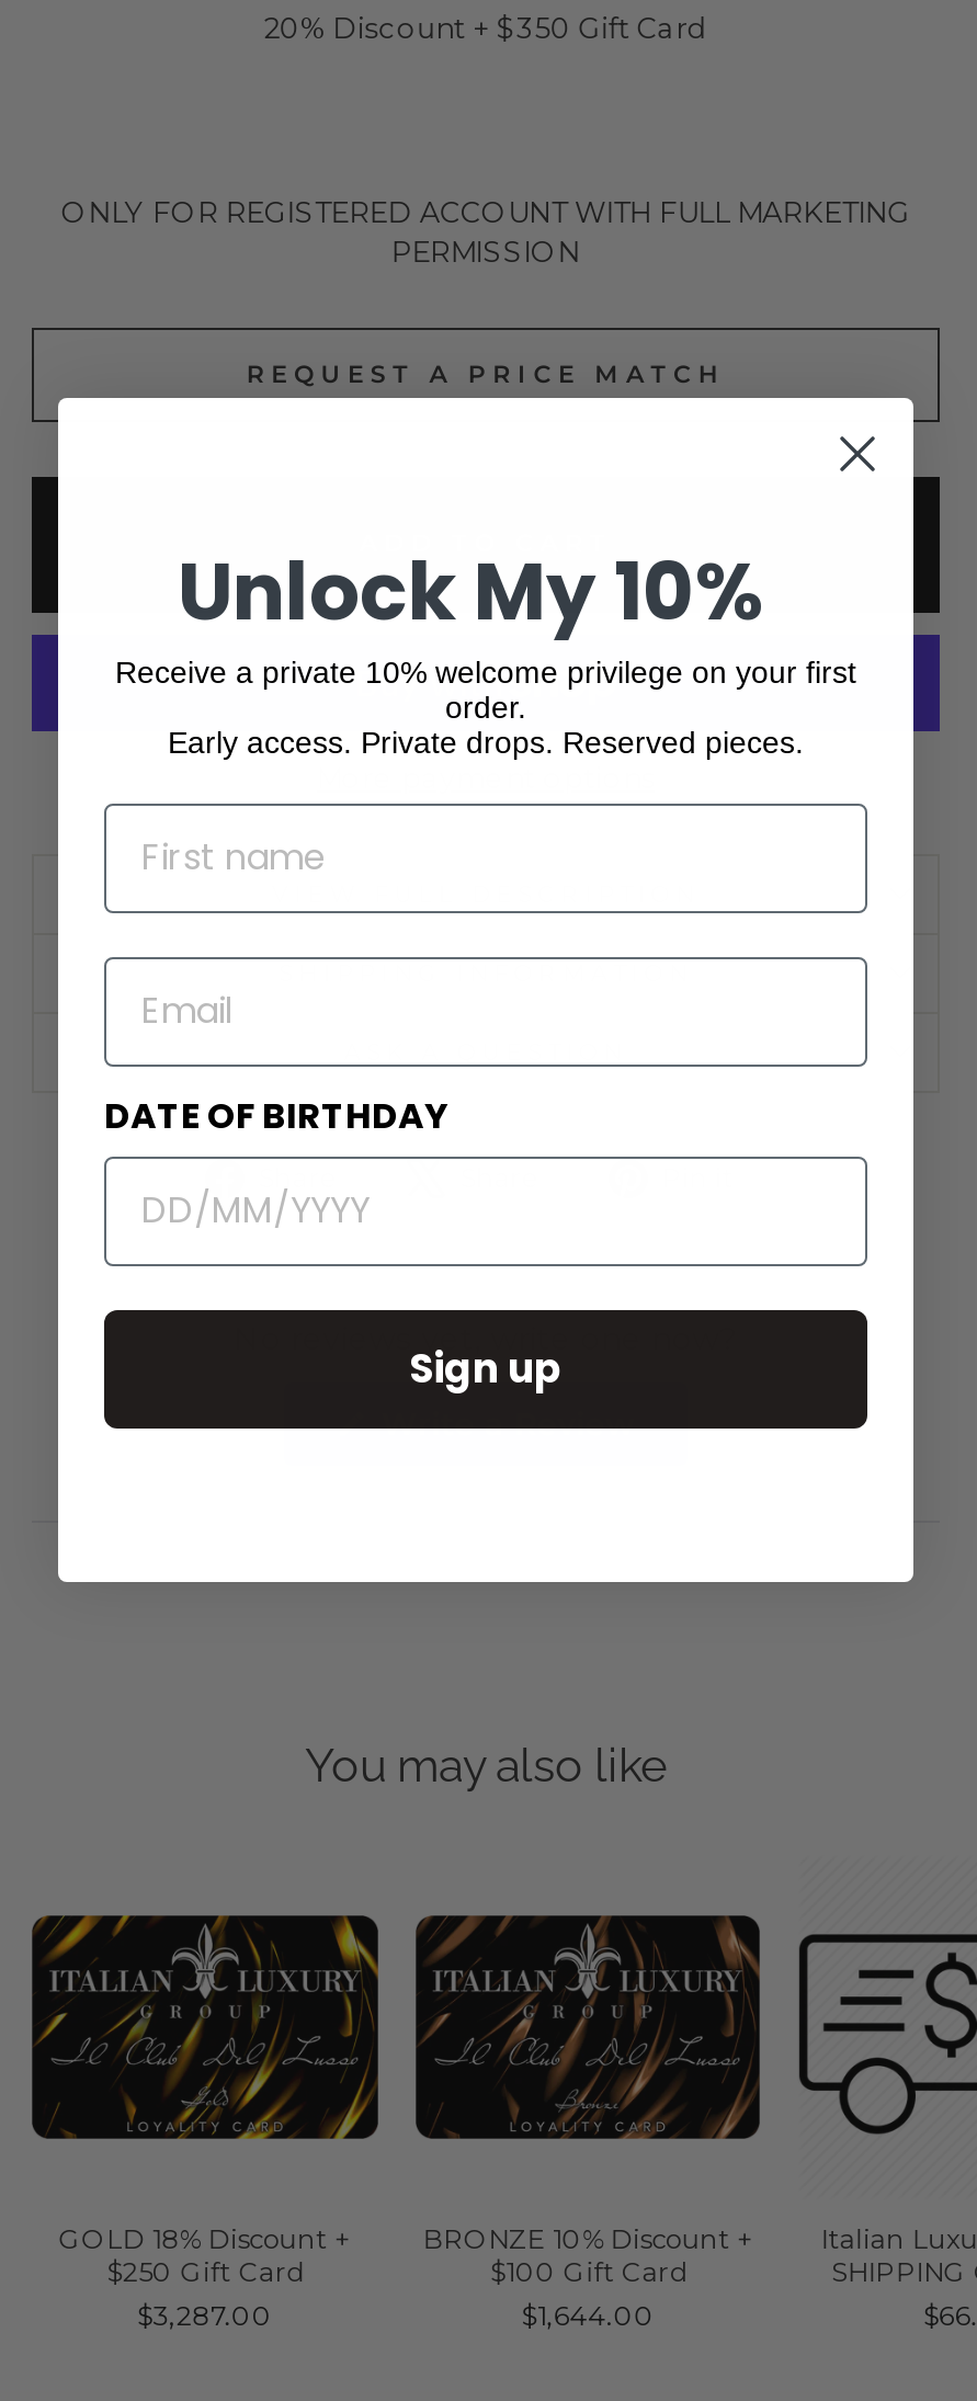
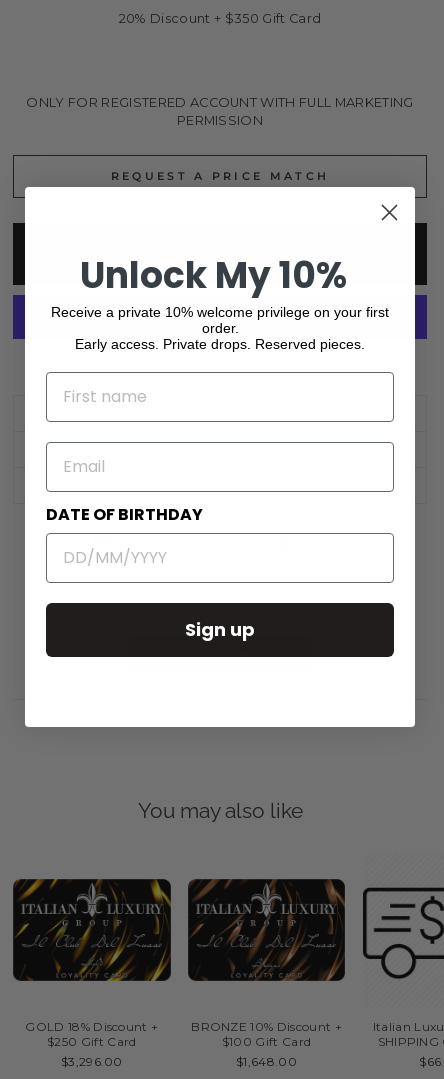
- $3,287.00
+ $3,296.00

- $1,644.00
+ $1,648.00
